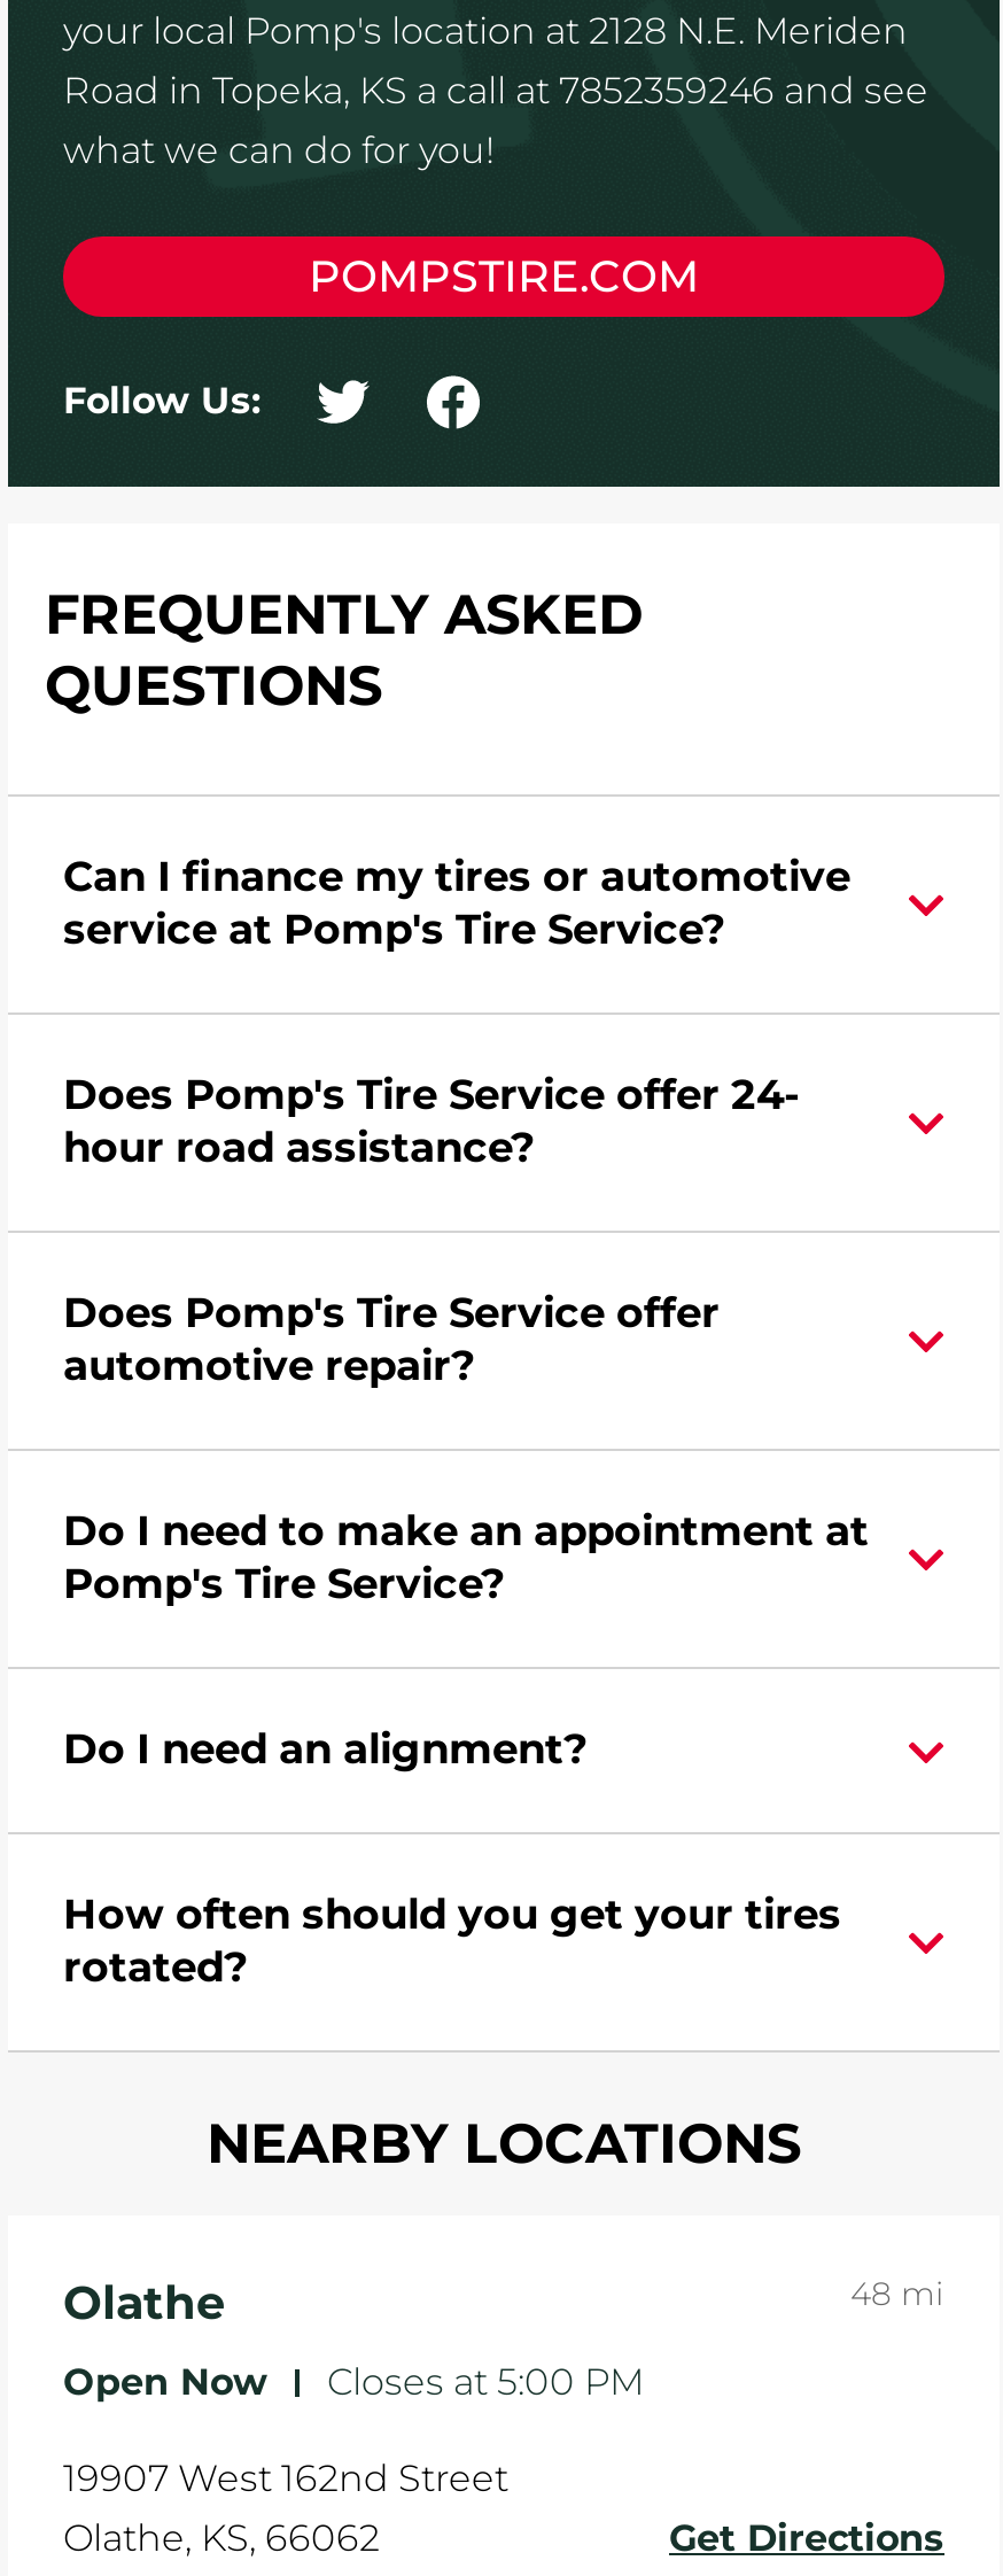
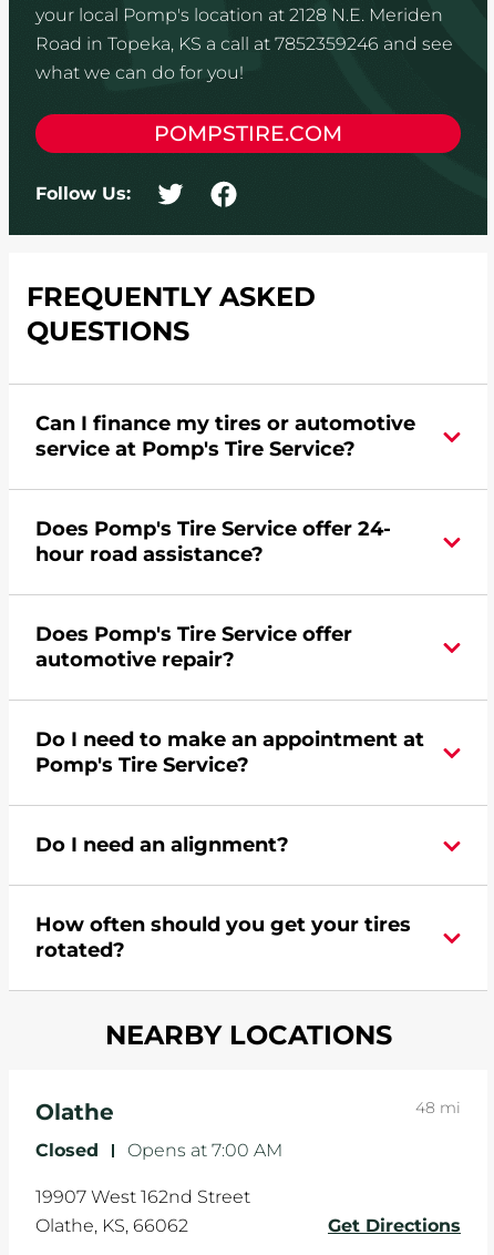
- Open Now
- - Closes at 5:00 PM
+ Closed
+ - Opens at 7:00 AM
